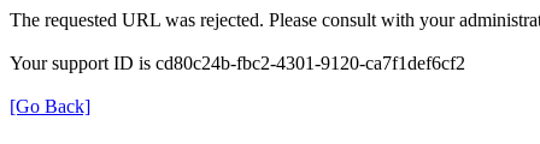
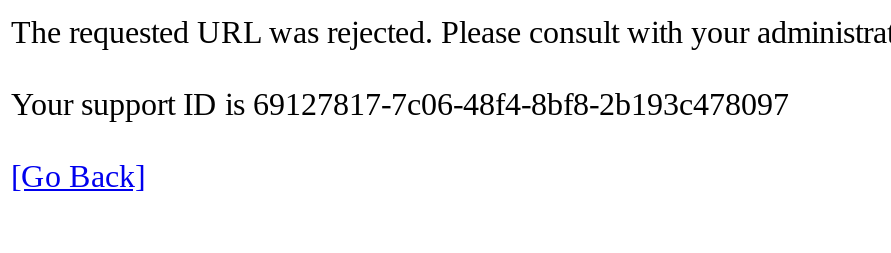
- Your support ID is cd80c24b-fbc2-4301-9120-ca7f1def6cf2
+ Your support ID is 69127817-7c06-48f4-8bf8-2b193c478097
